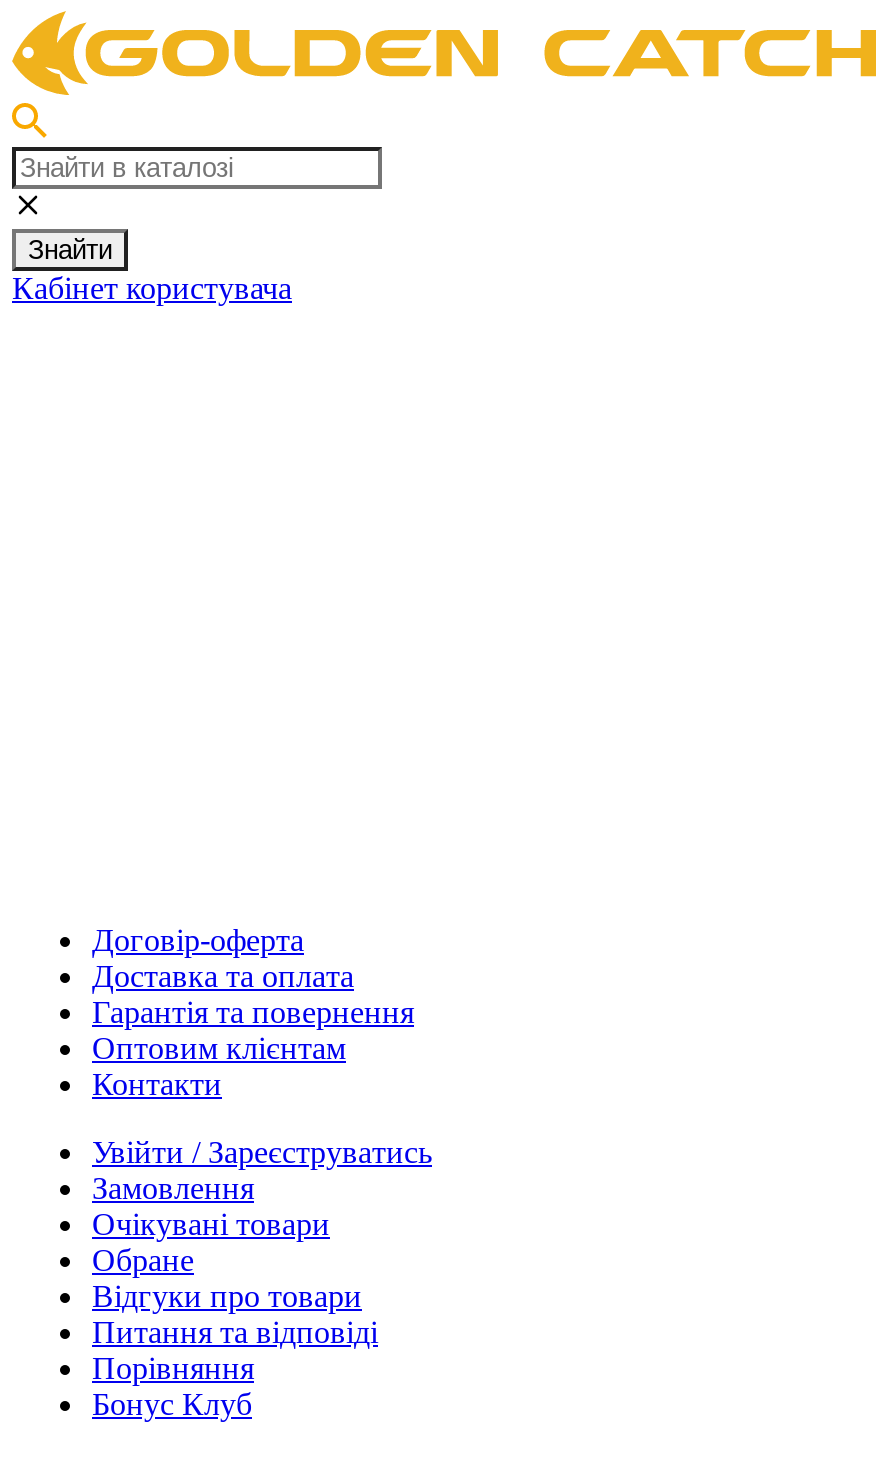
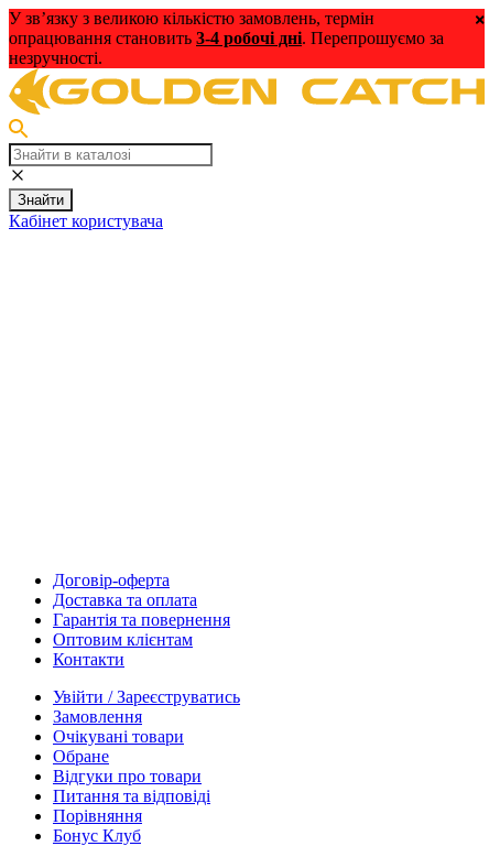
+ У зв’язку з великою кількістю замовлень, термін
+ опрацювання становить 3-4 робочі дні. Перепрошуємо за
+ незручності.
